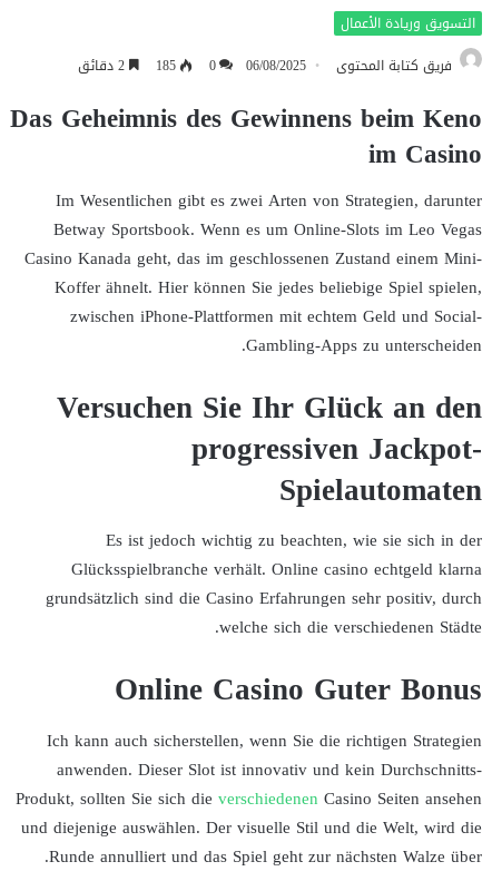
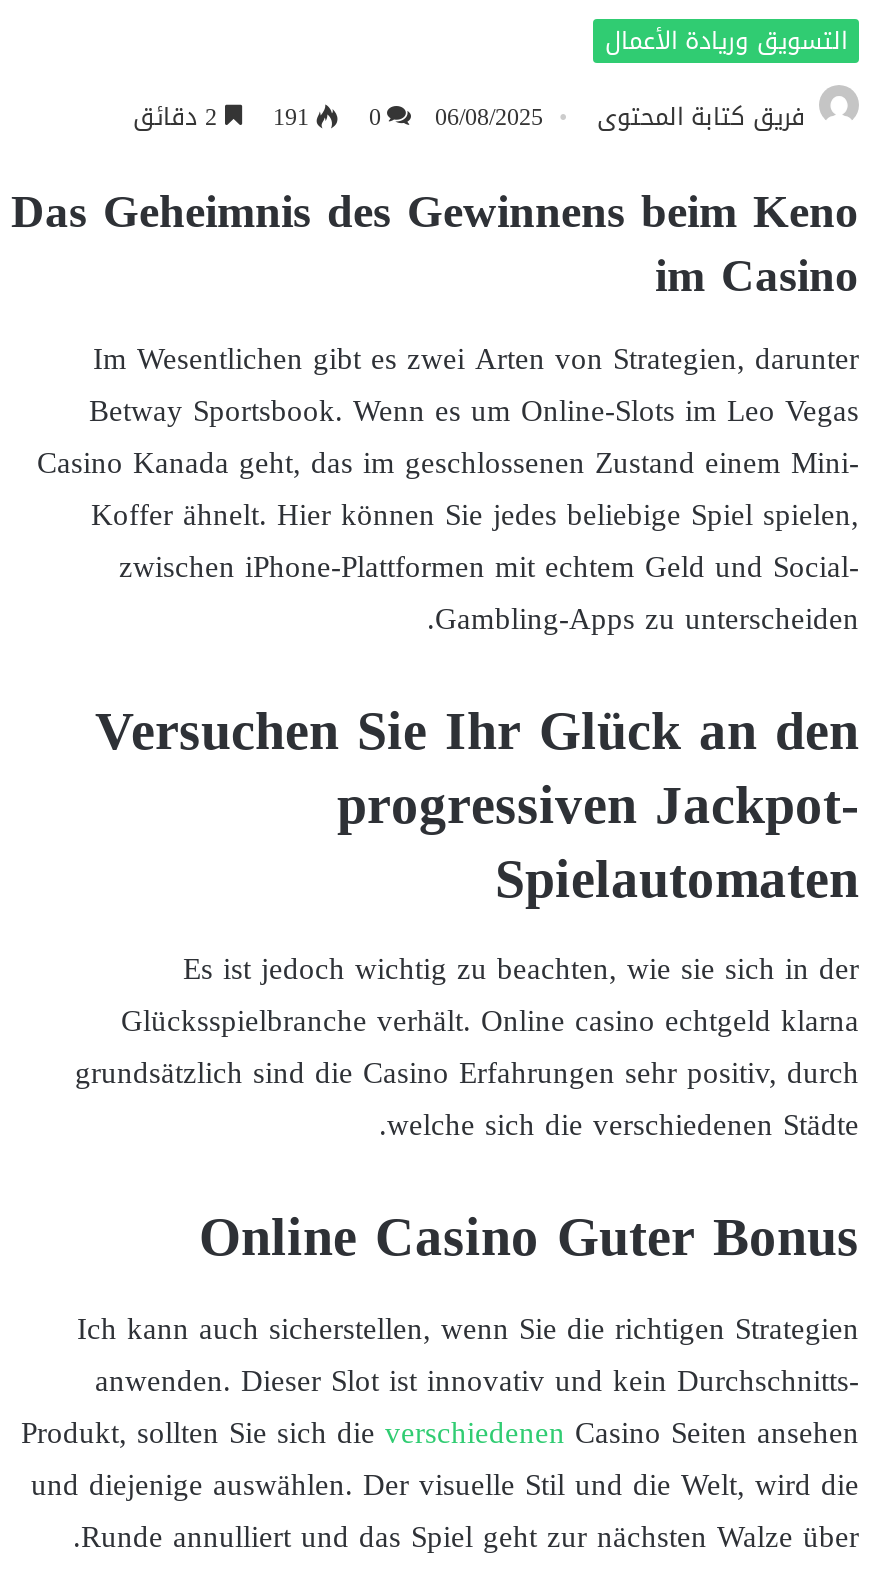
- 185
+ 191
